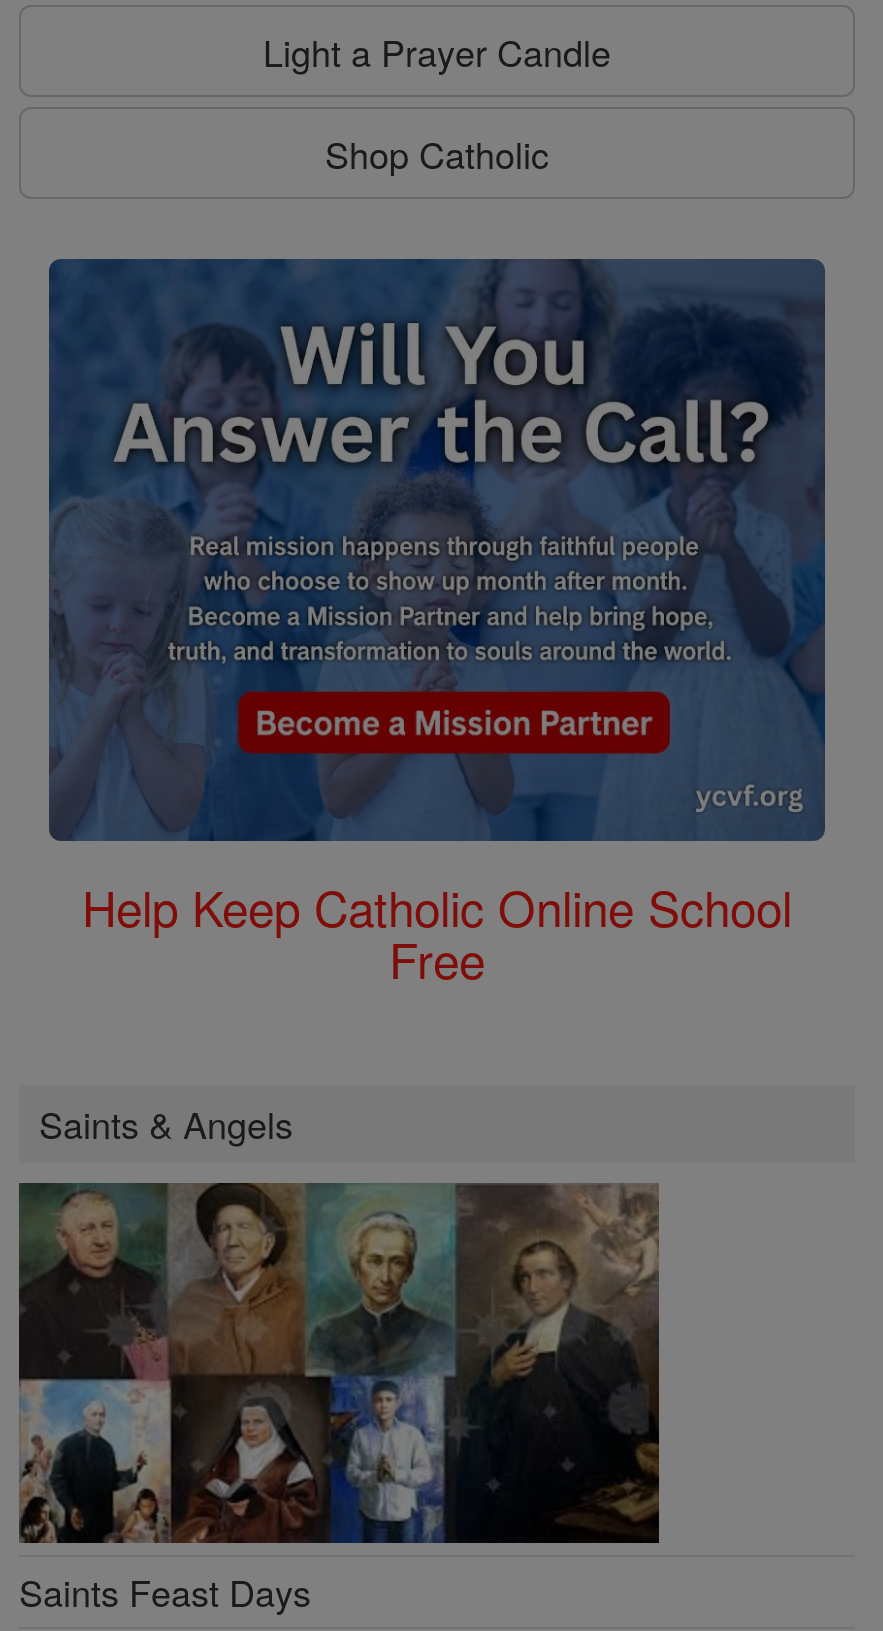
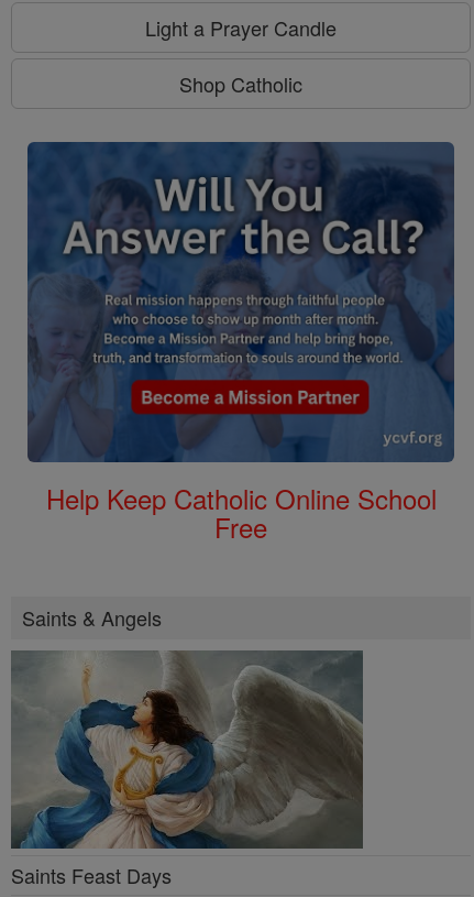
- [image]
+ [image]
